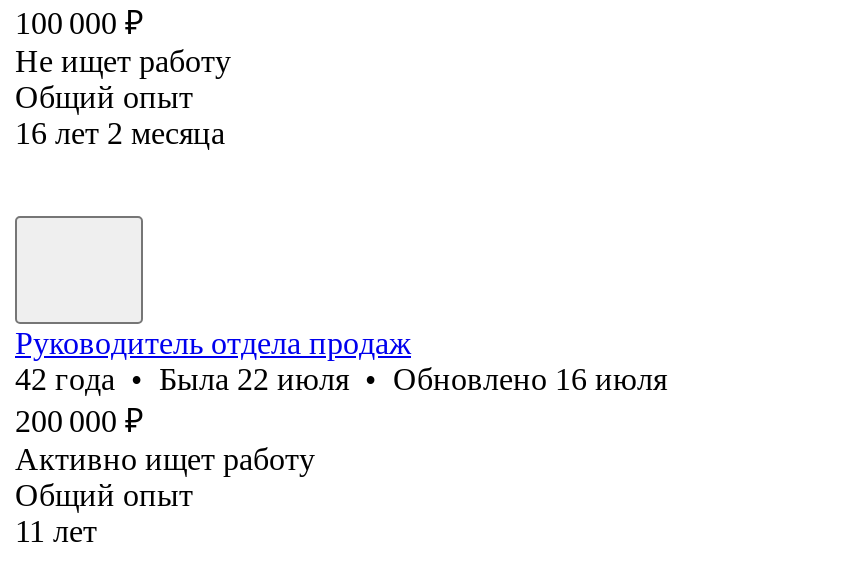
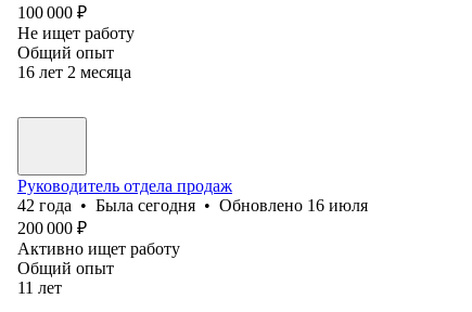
- 42 года • Была 22 июля • Обновлено 16 июля
+ 42 года • Была сегодня • Обновлено 16 июля
